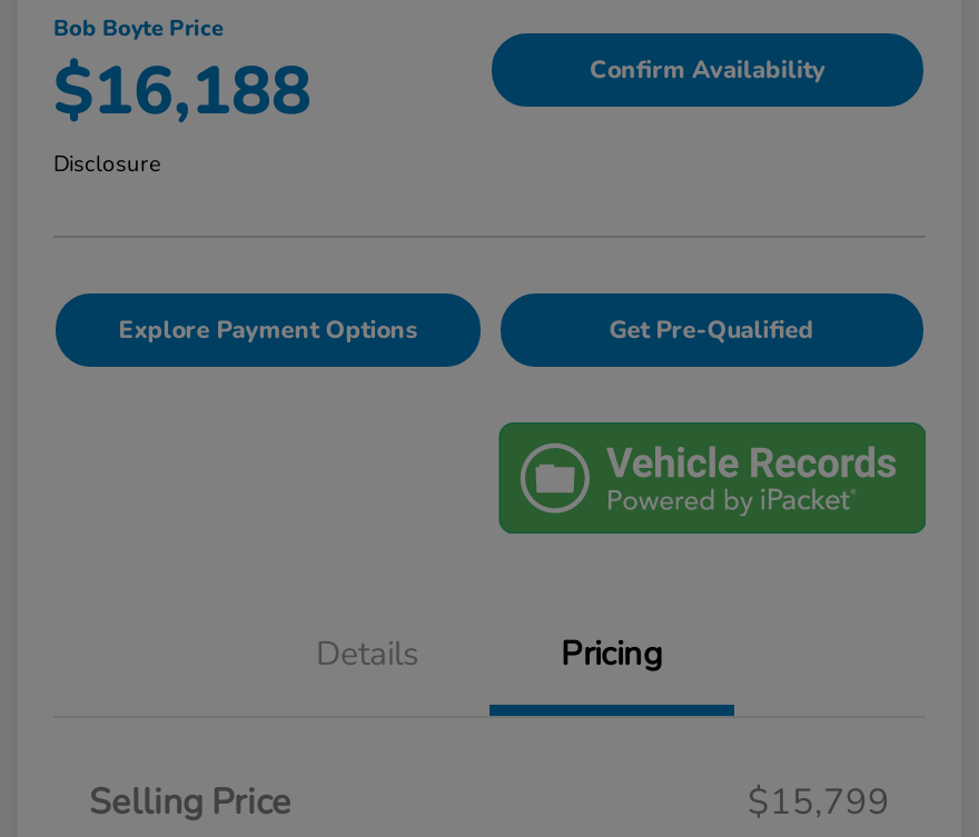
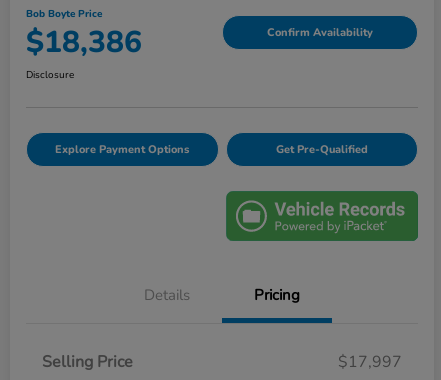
- $16,188
+ $18,386

- $15,799
+ $17,997
